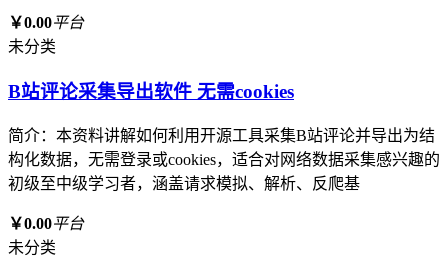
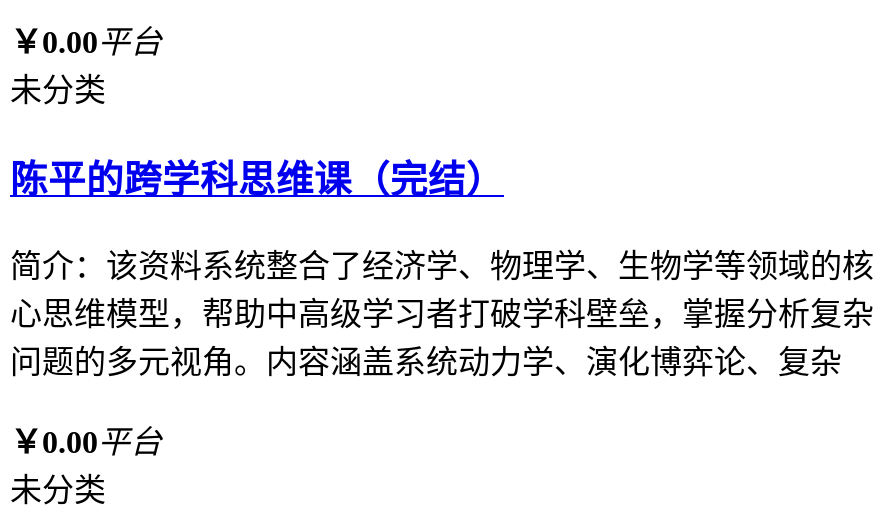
- B站评论采集导出软件 无需cookies
+ 陈平的跨学科思维课（完结）

- 简介：本资料讲解如何利用开源工具采集B站评论并导出为结
- 构化数据，无需登录或cookies，适合对网络数据采集感兴趣的
- 初级至中级学习者，涵盖请求模拟、解析、反爬基
+ 简介：该资料系统整合了经济学、物理学、生物学等领域的核
+ 心思维模型，帮助中高级学习者打破学科壁垒，掌握分析复杂
+ 问题的多元视角。内容涵盖系统动力学、演化博弈论、复杂
